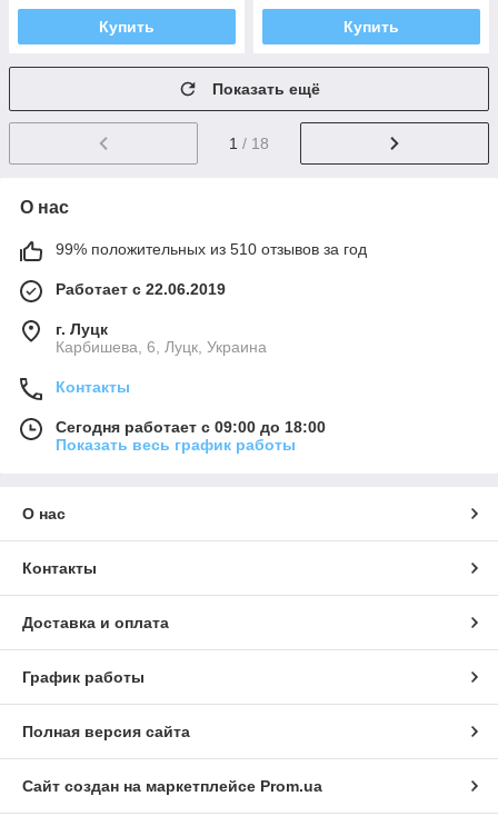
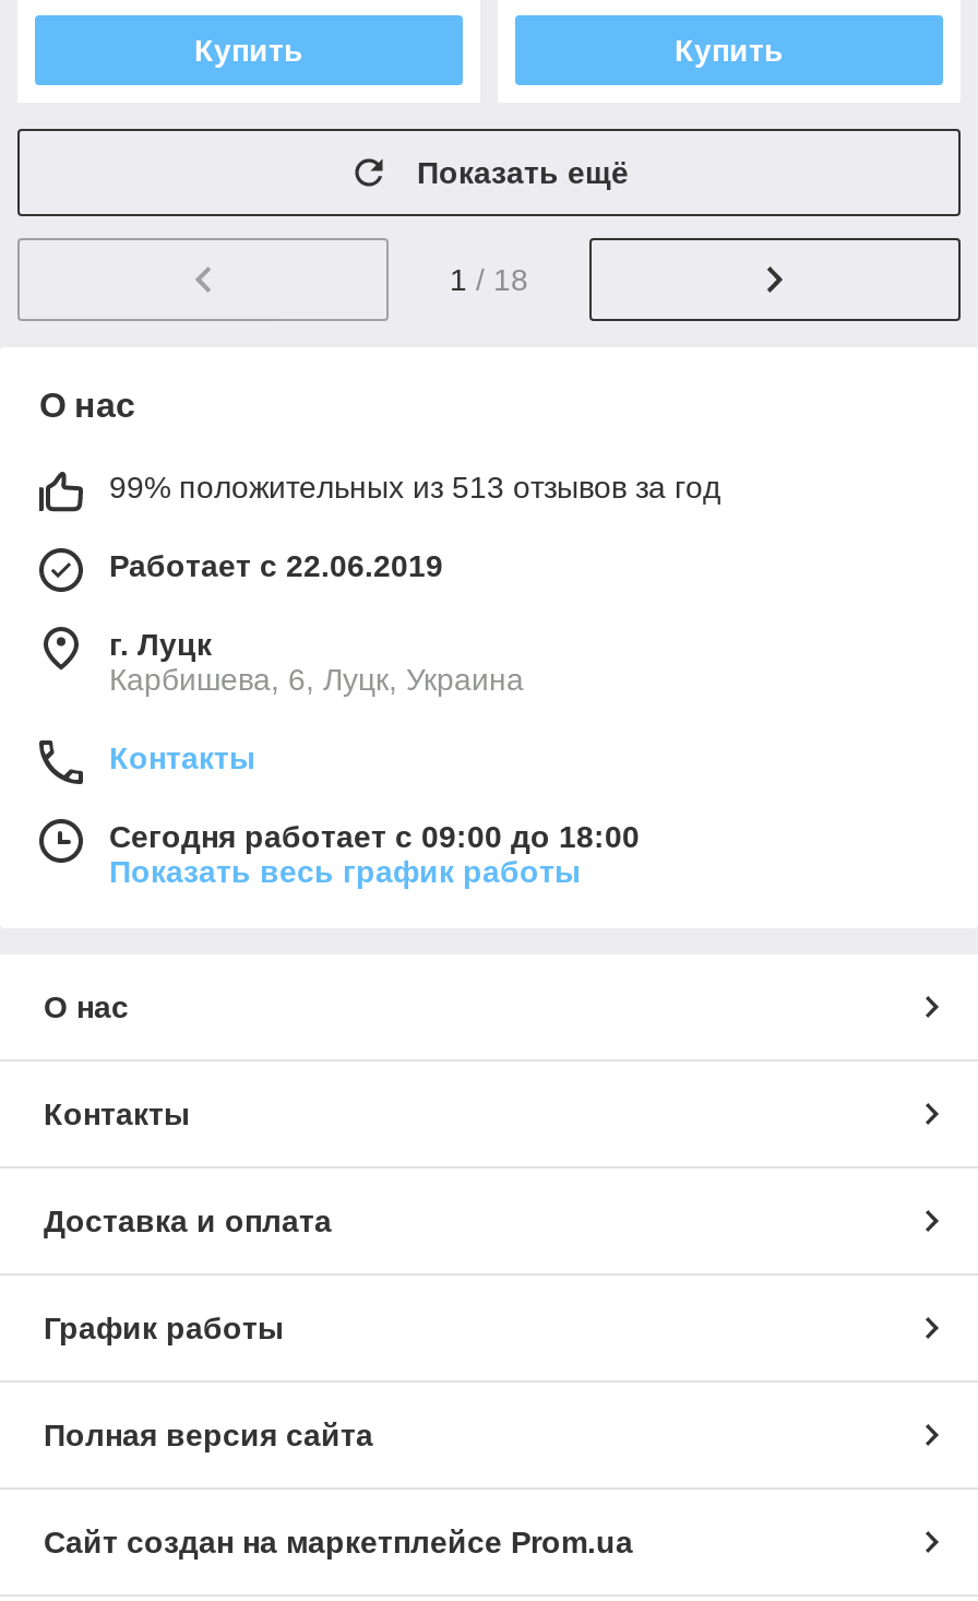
- 99% положительных из 510 отзывов за год
+ 99% положительных из 513 отзывов за год
